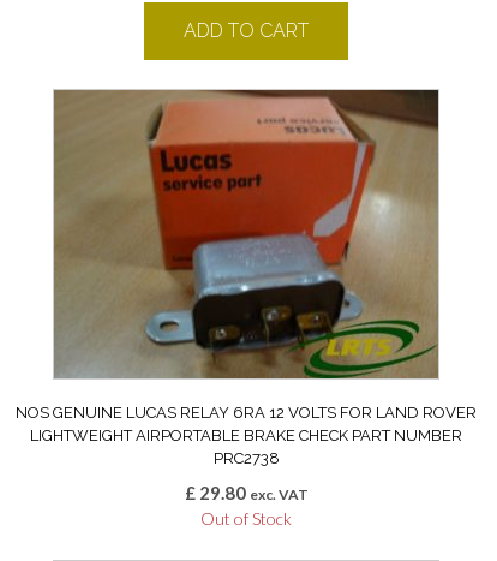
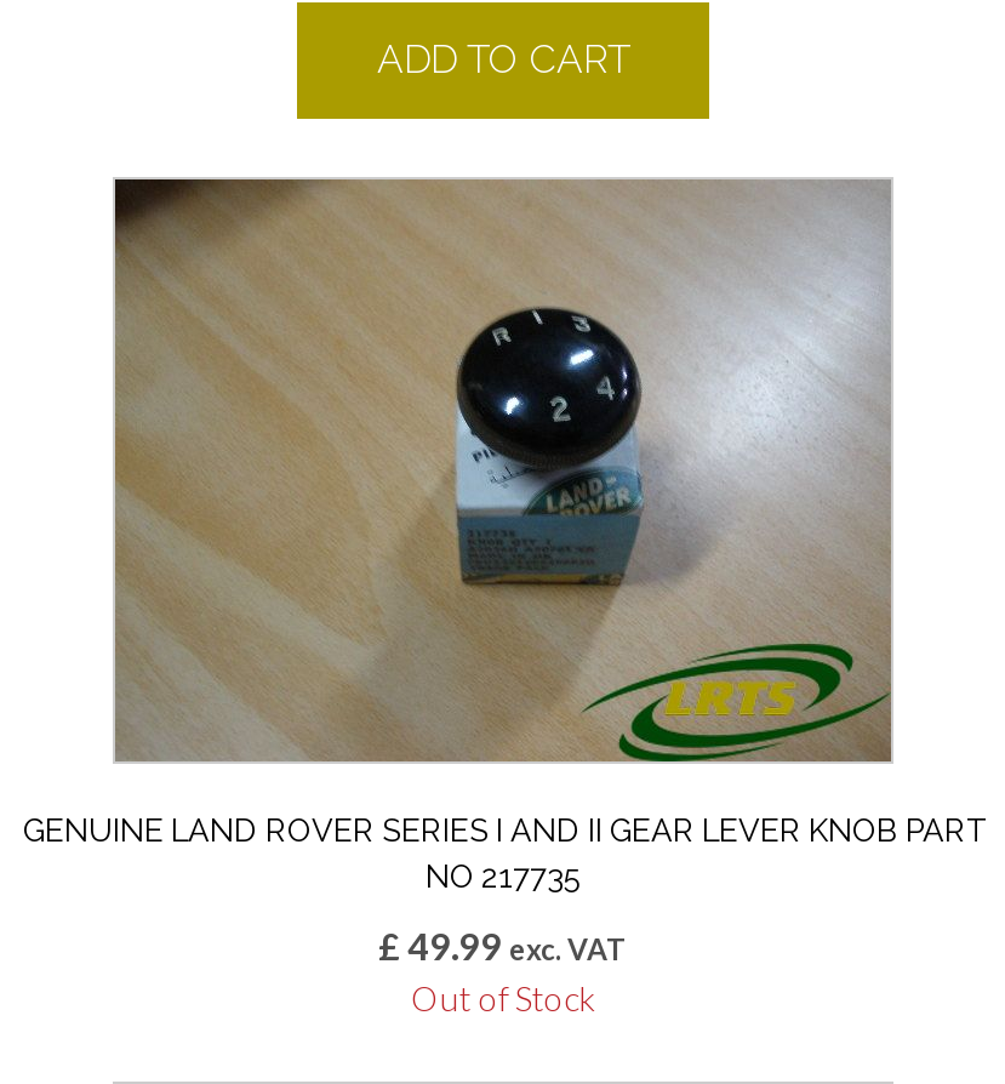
- [image]
- NOS GENUINE LUCAS RELAY 6RA 12 VOLTS FOR LAND ROVER
- LIGHTWEIGHT AIRPORTABLE BRAKE CHECK PART NUMBER
- PRC2738
+ [image]
+ GENUINE LAND ROVER SERIES I AND II GEAR LEVER KNOB PART
+ NO 217735

- £29.80 exc. VAT
+ £49.99 exc. VAT
